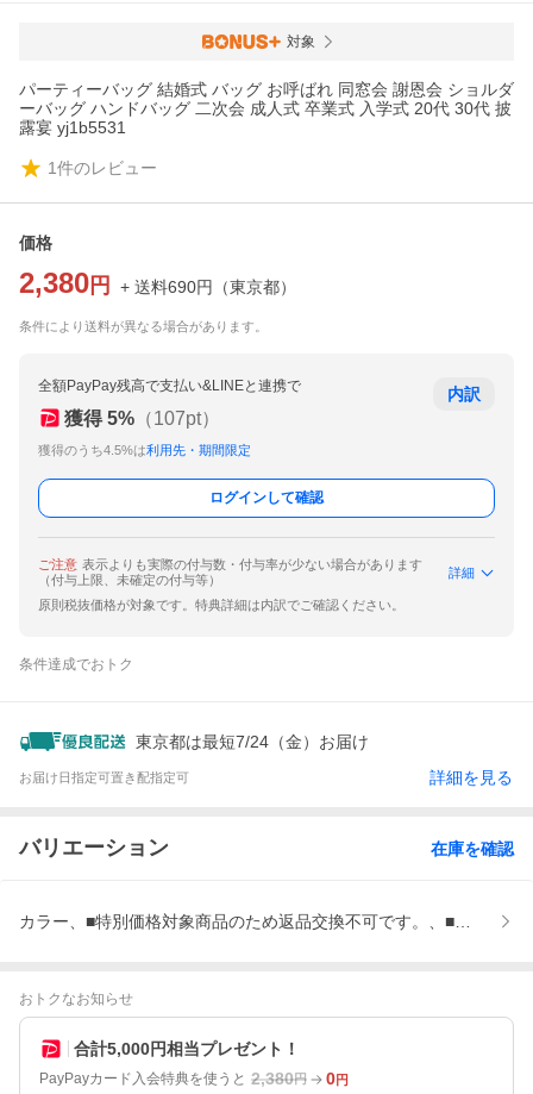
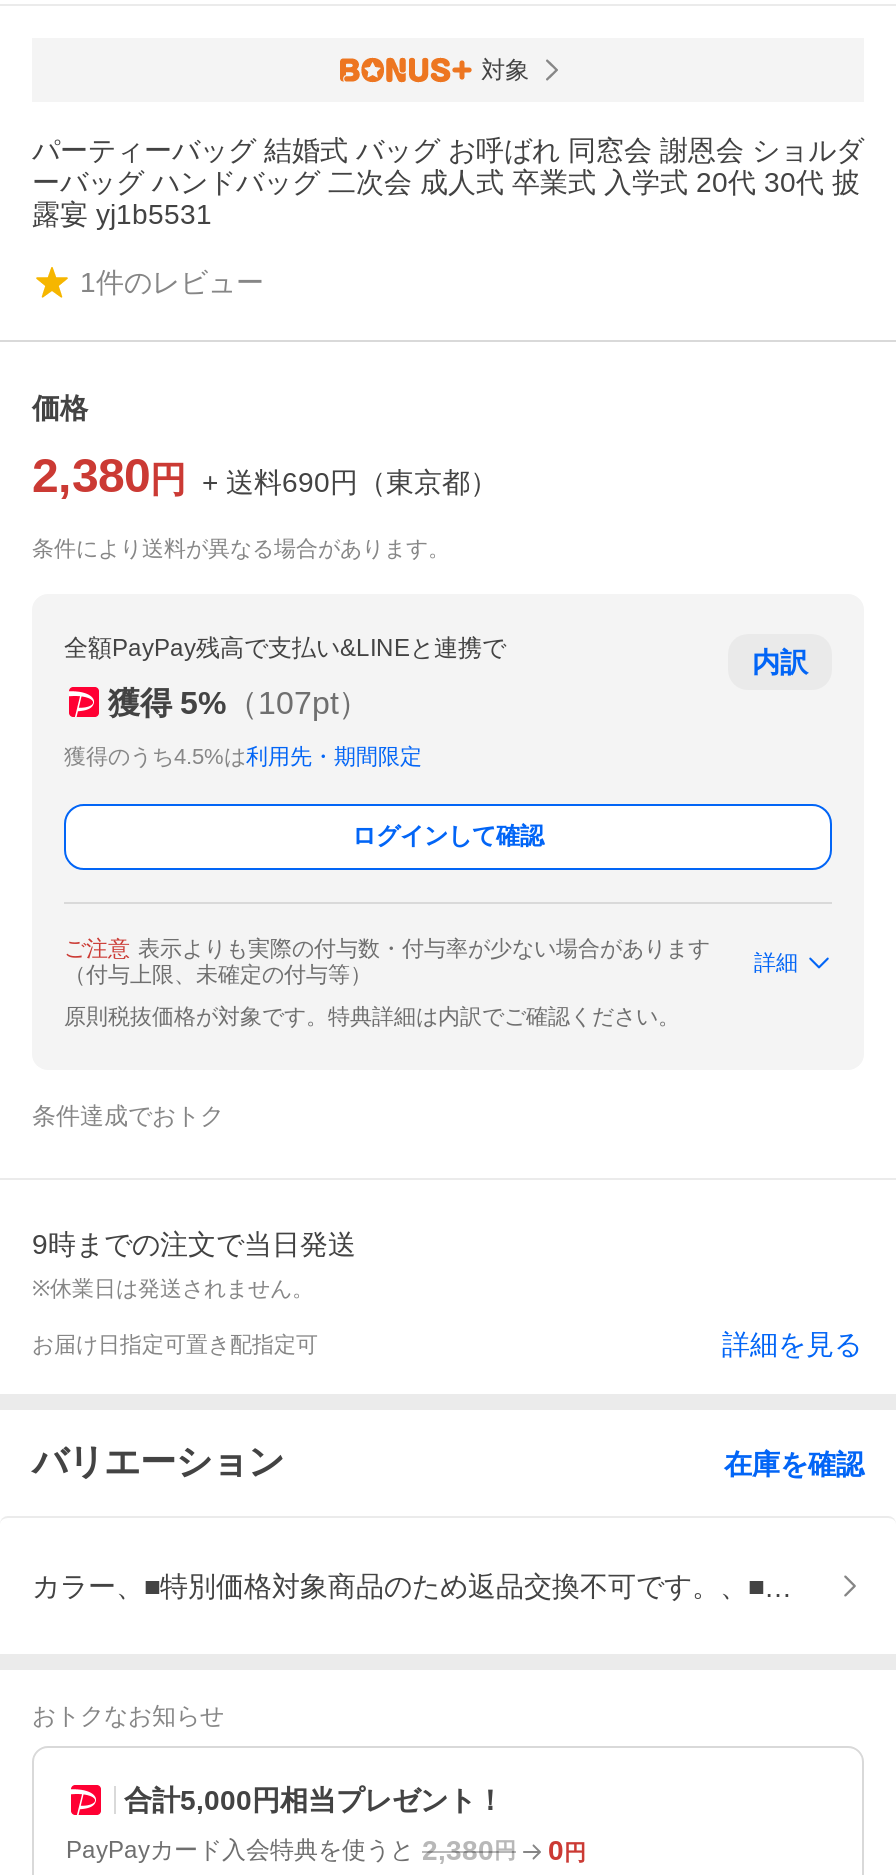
- 東京都は最短7/24（金）お届け
+ 9時までの注文で当日発送
+ ※休業日は発送されません。
